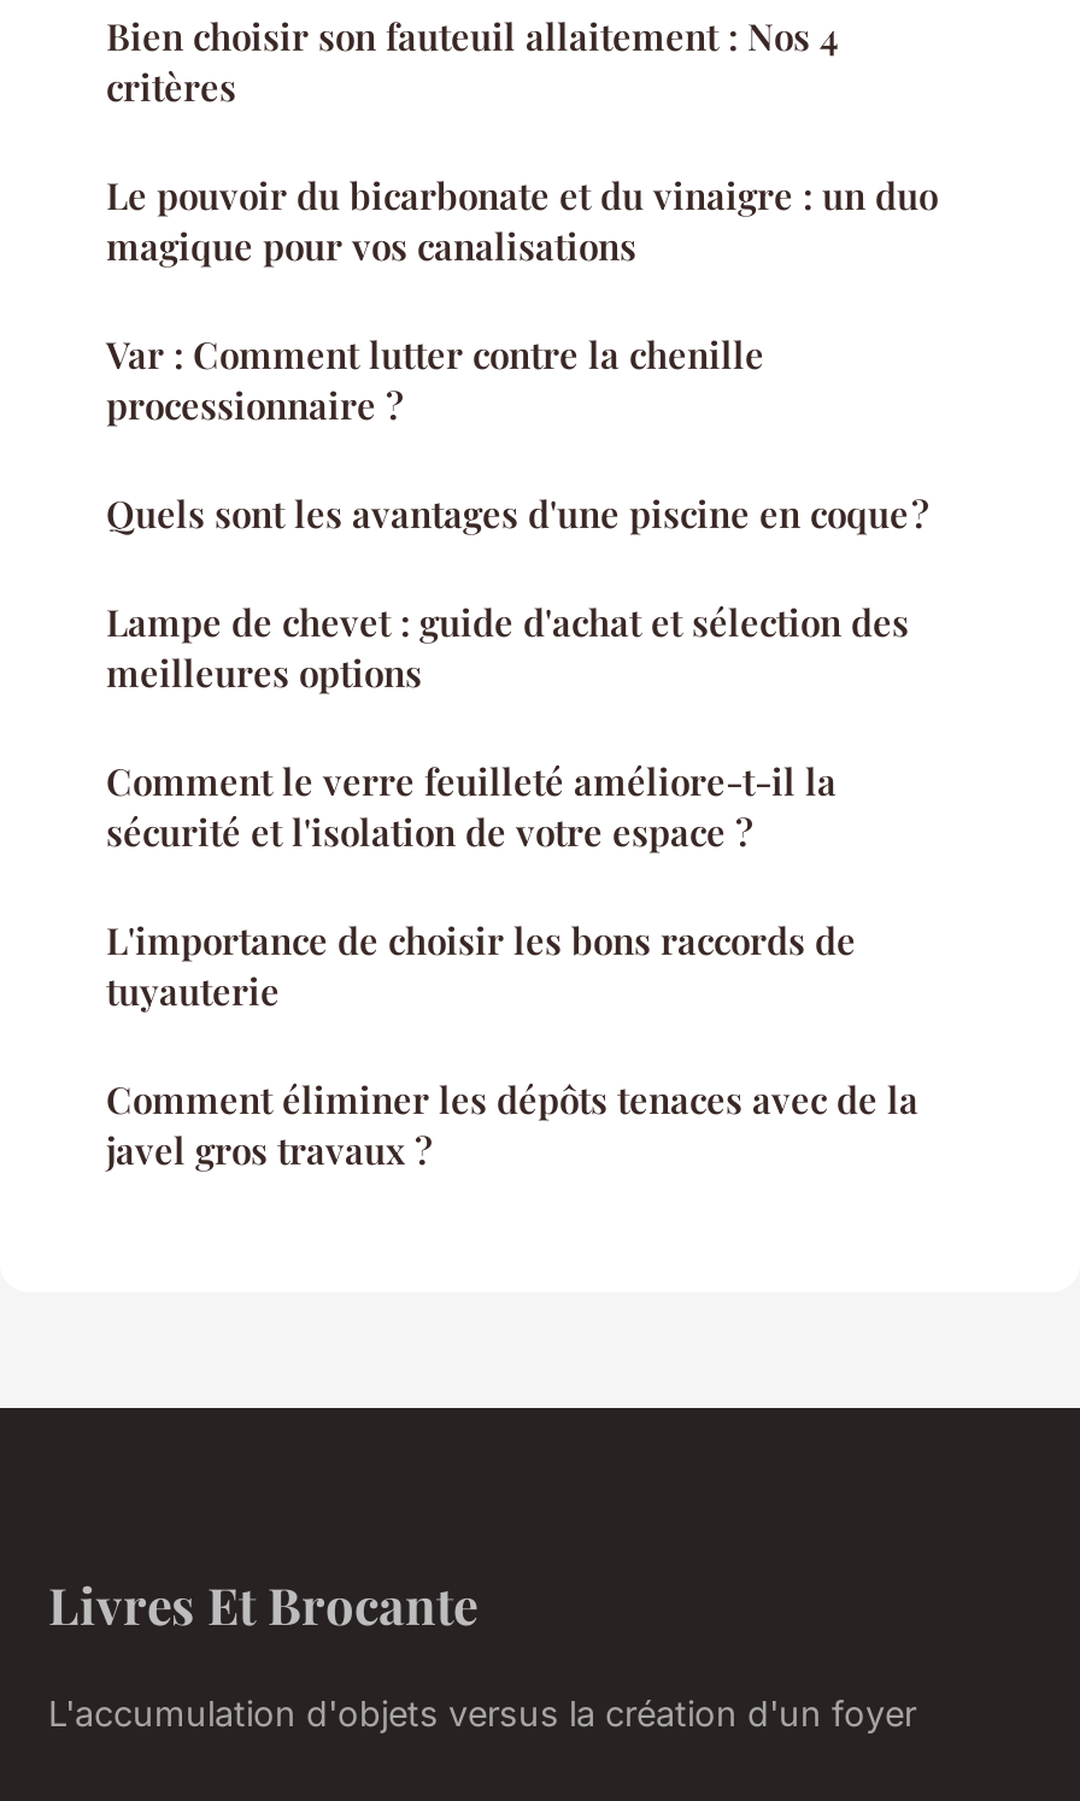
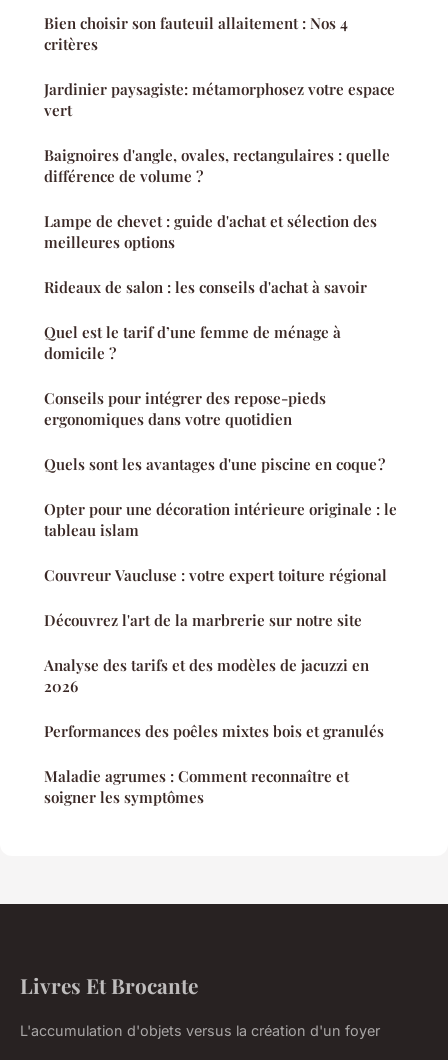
- Le pouvoir du bicarbonate et du vinaigre : un duo
- magique pour vos canalisations
- Var : Comment lutter contre la chenille
- processionnaire ?
+ Jardinier paysagiste: métamorphosez votre espace
+ vert
+ Baignoires d'angle, ovales, rectangulaires : quelle
+ différence de volume ?

moved down: Quels sont les avantages d'une piscine en coque ?

moved up: Lampe de chevet : guide d'achat et sélection des | meilleures options

- Comment le verre feuilleté améliore-t-il la
- sécurité et l'isolation de votre espace ?
- L'importance de choisir les bons raccords de
- tuyauterie
- Comment éliminer les dépôts tenaces avec de la
- javel gros travaux ?
+ Rideaux de salon : les conseils d'achat à savoir
+ Quel est le tarif d’une femme de ménage à
+ domicile ?
+ Conseils pour intégrer des repose-pieds
+ ergonomiques dans votre quotidien
+ Opter pour une décoration intérieure originale : le
+ tableau islam
+ Couvreur Vaucluse : votre expert toiture régional
+ Découvrez l'art de la marbrerie sur notre site
+ Analyse des tarifs et des modèles de jacuzzi en
+ 2026
+ Performances des poêles mixtes bois et granulés
+ Maladie agrumes : Comment reconnaître et
+ soigner les symptômes
